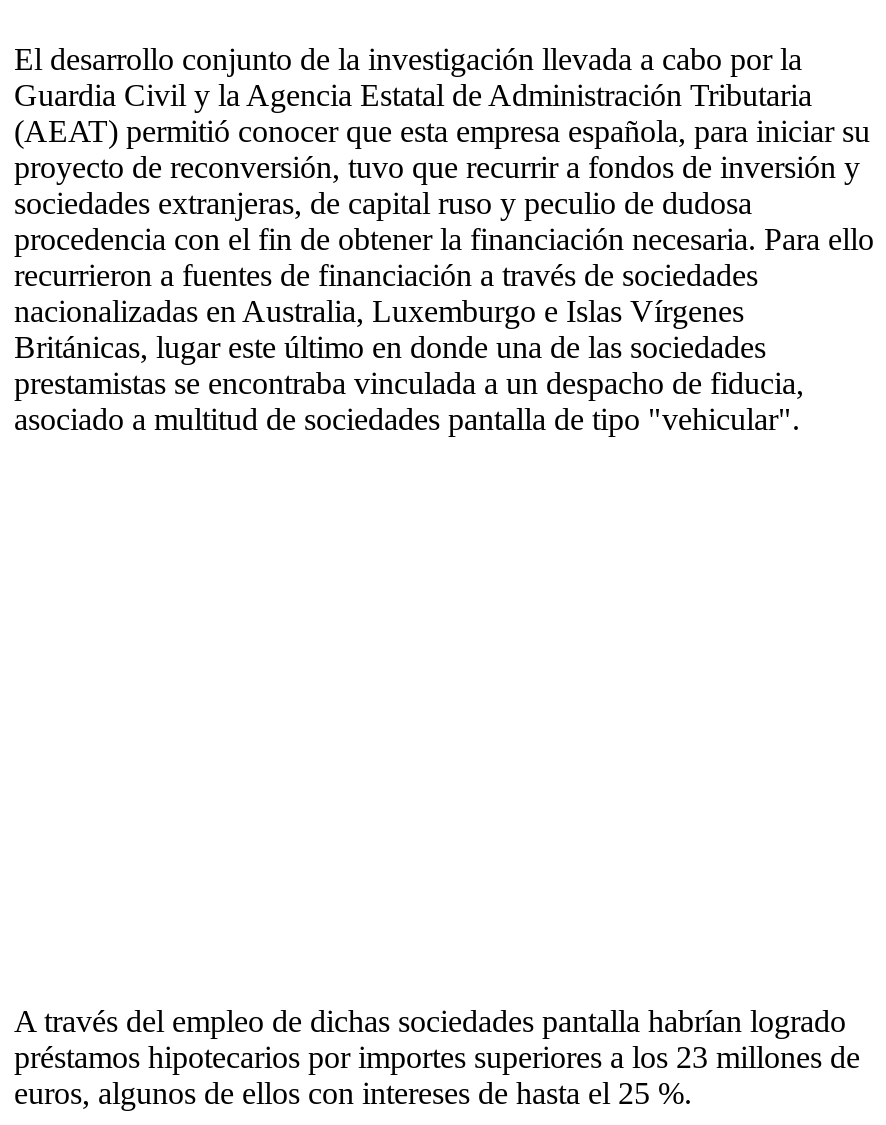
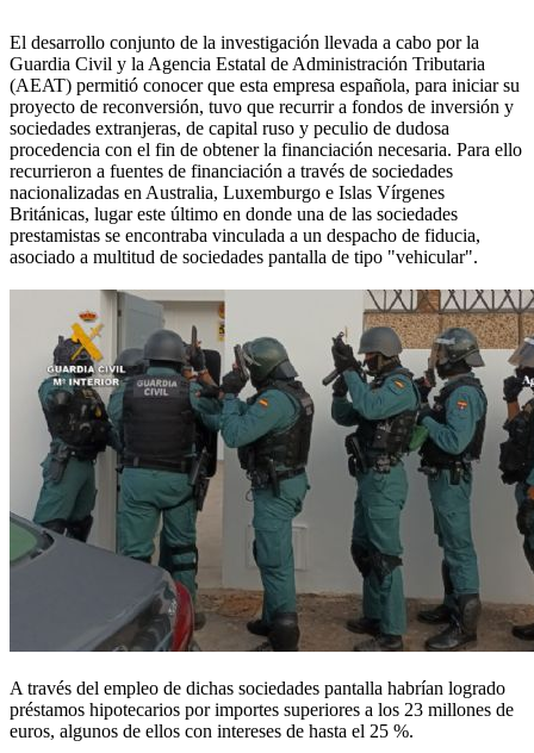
+ [image]
